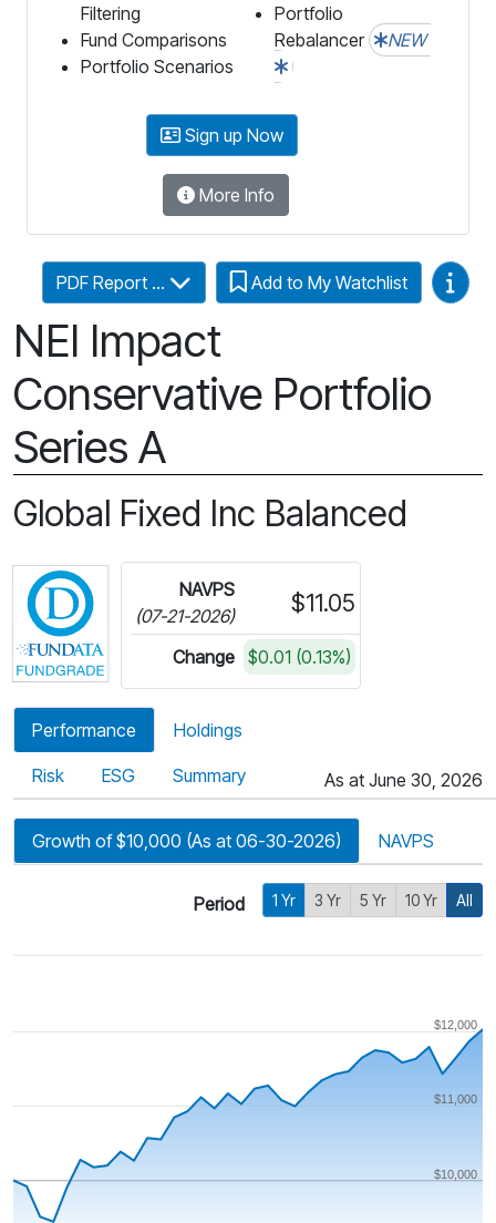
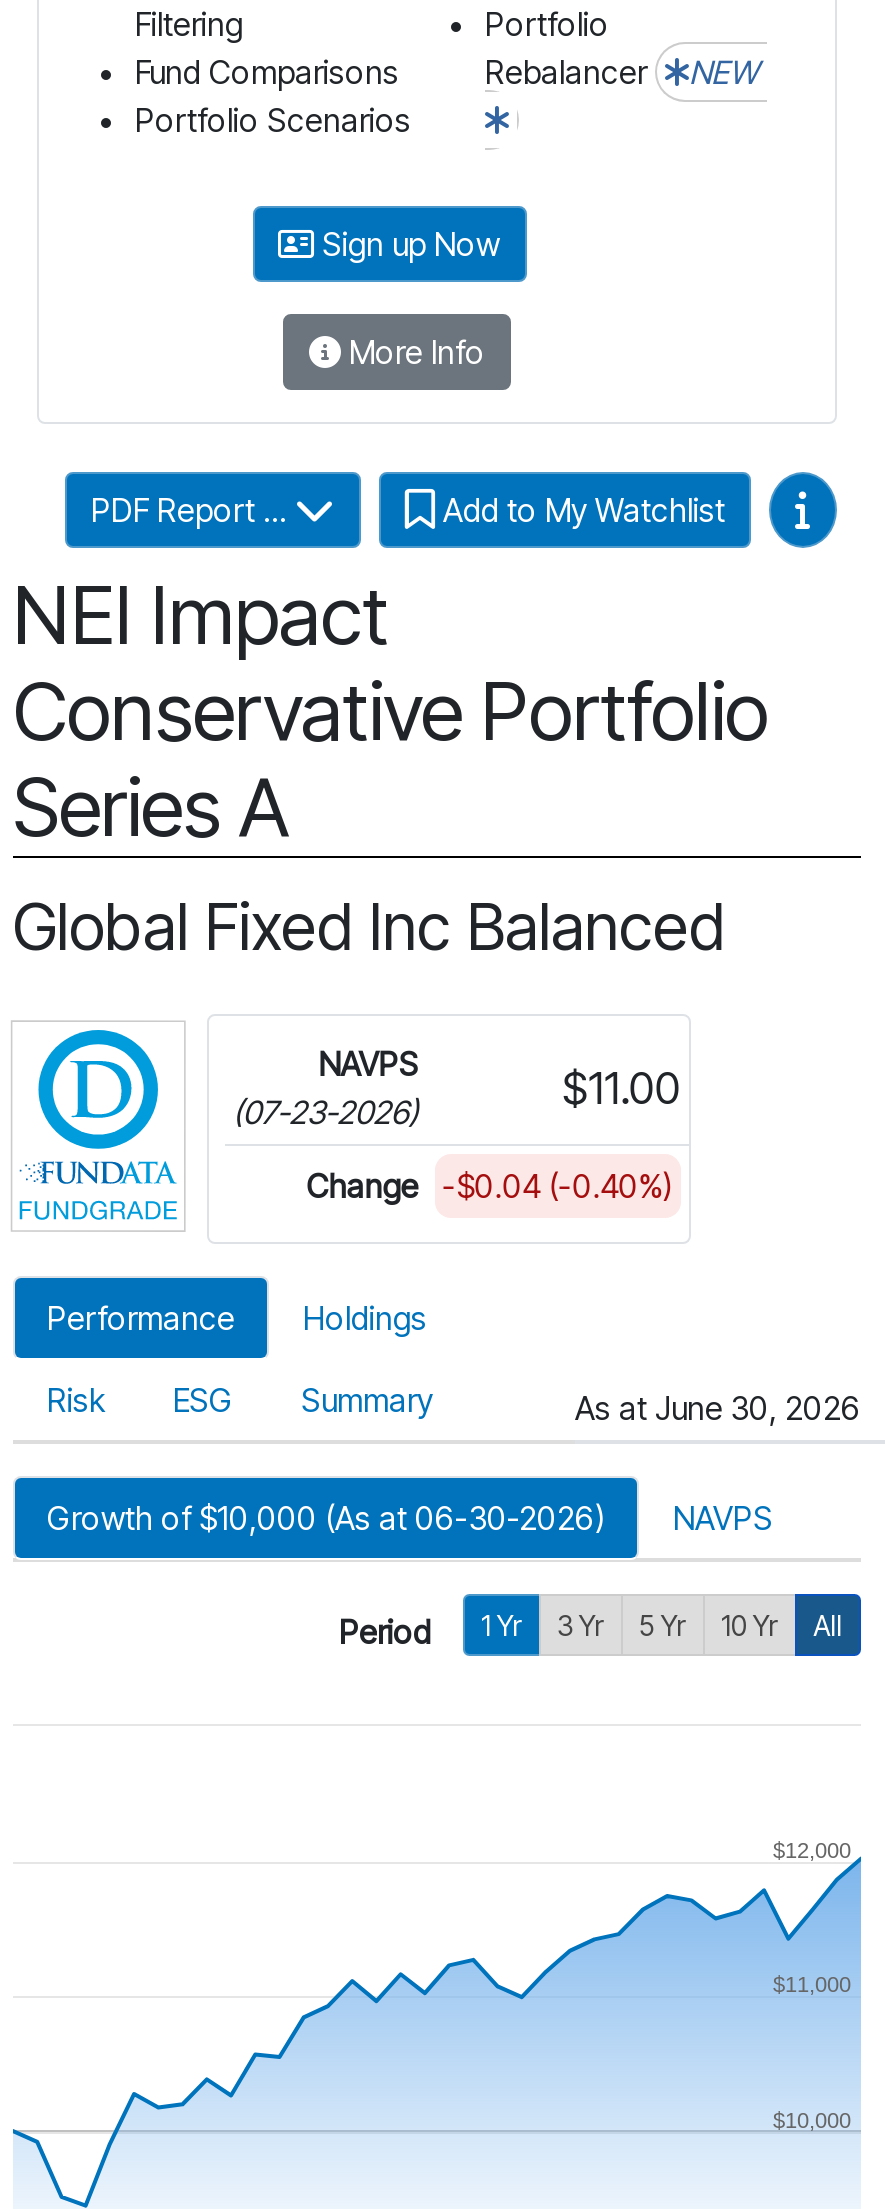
- $11.05
+ $11.00

- (07-21-2026)
+ (07-23-2026)

- Change $0.01 (0.13%)
+ Change -$0.04 (-0.40%)
